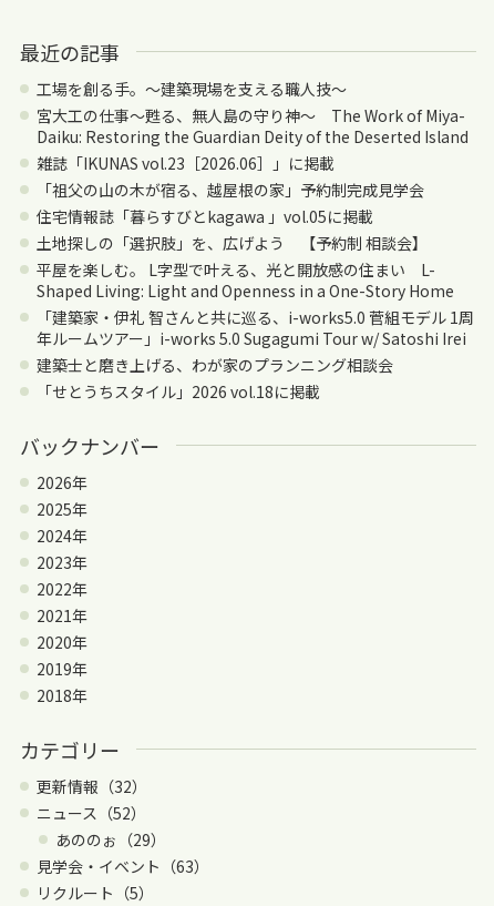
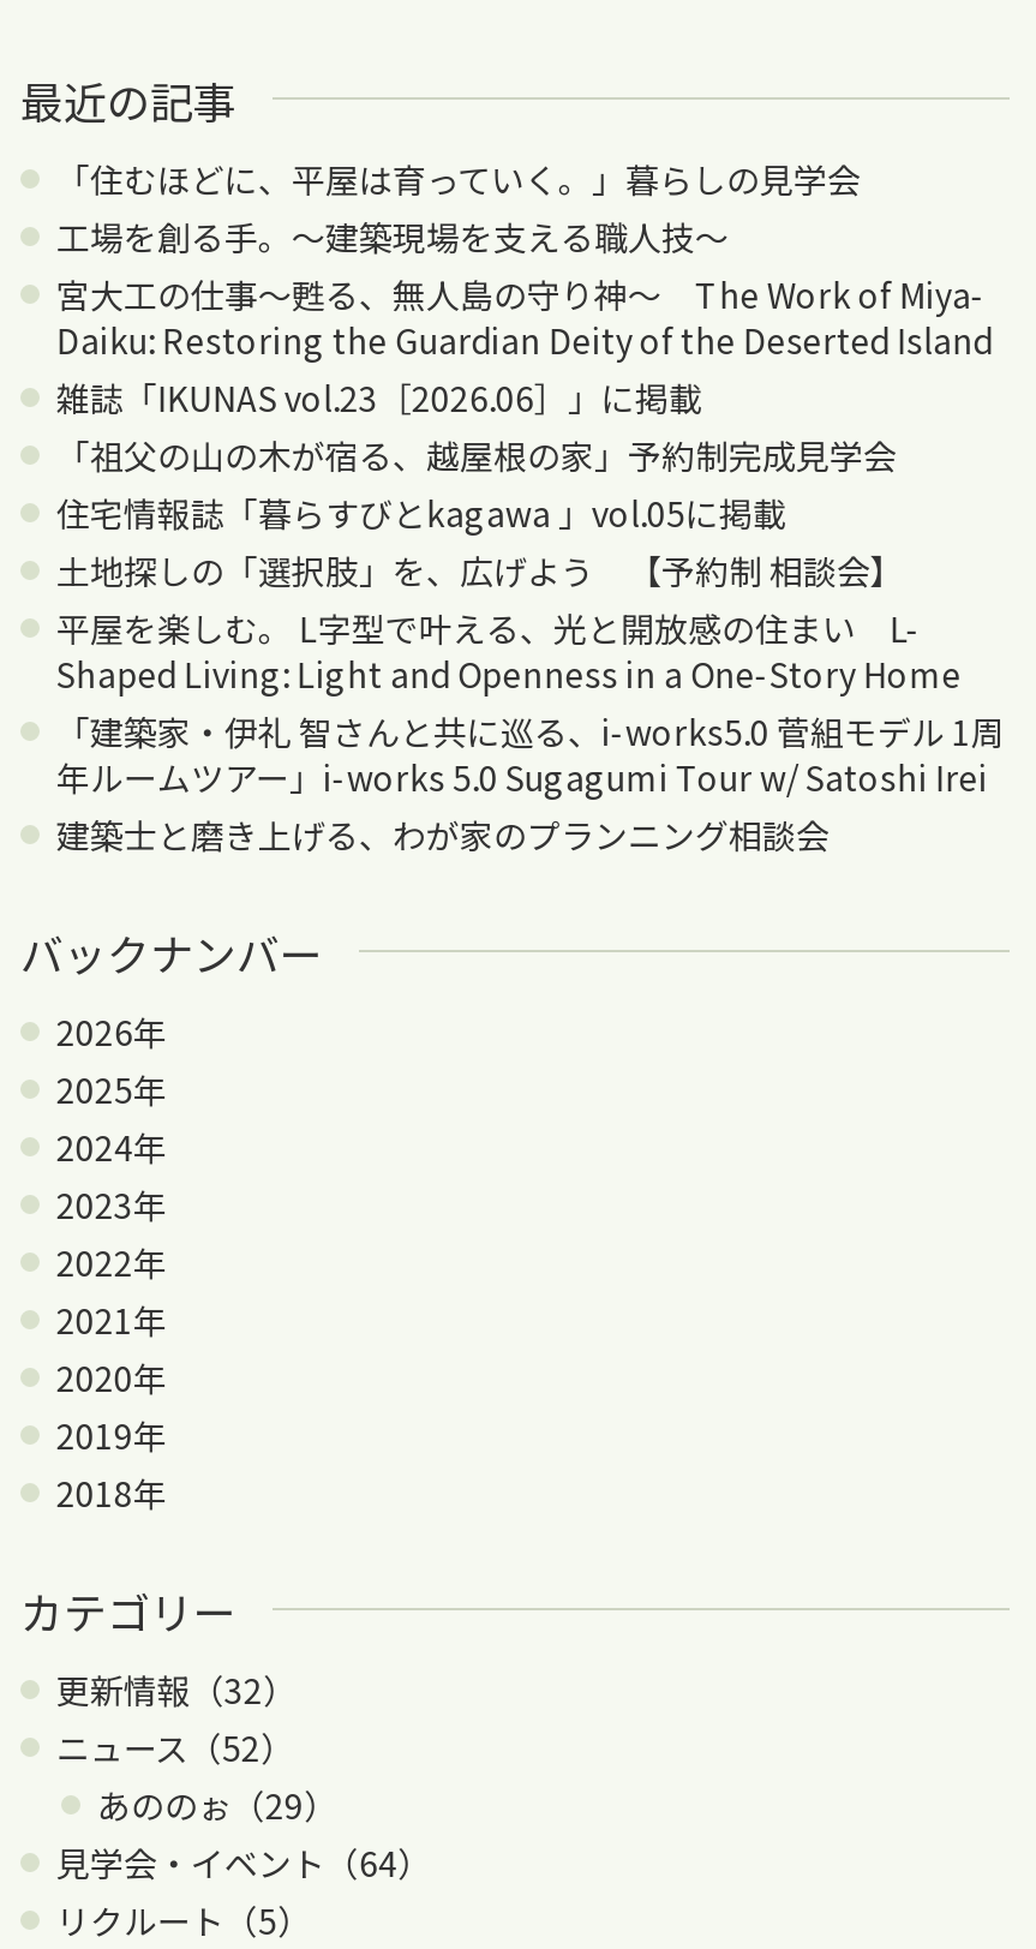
+ 「住むほどに、平屋は育っていく。」暮らしの見学会

moved down: 工場を創る手。〜建築現場を支える職人技〜 | 宮大工の仕事～甦る、無人島の守り神～ The Work of Miya- | Daiku: Restoring the Guardian Deity of the Deserted Island | ... | 年ルームツアー」i-works 5.0 Sugagumi Tour w/ Satoshi Irei | 建築士と磨き上げる、わが家のプランニング相談会

- 「せとうちスタイル」2026 vol.18に掲載

- 見学会・イベント（63）
+ 見学会・イベント（64）
